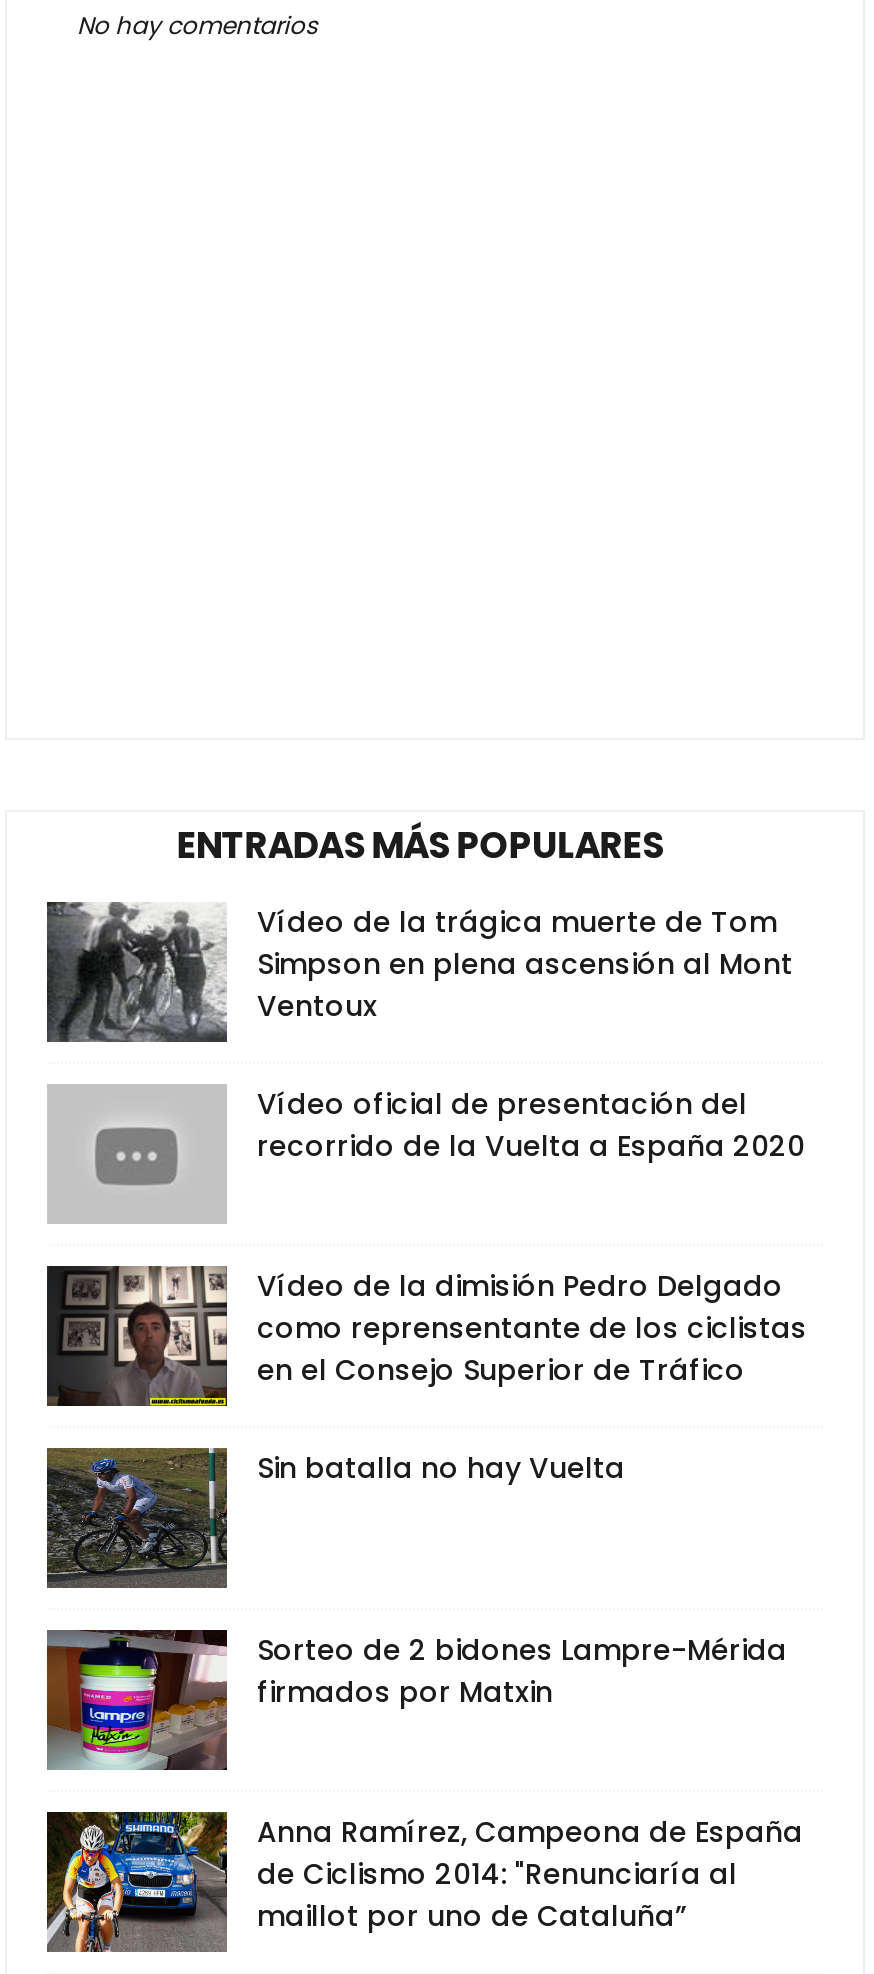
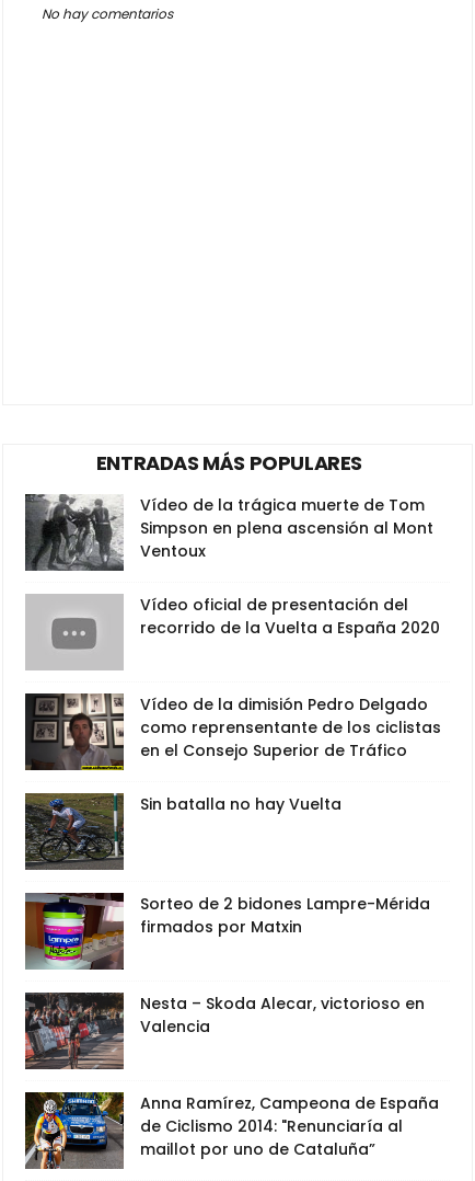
+ [image]
+ Nesta – Skoda Alecar, victorioso en
+ Valencia
